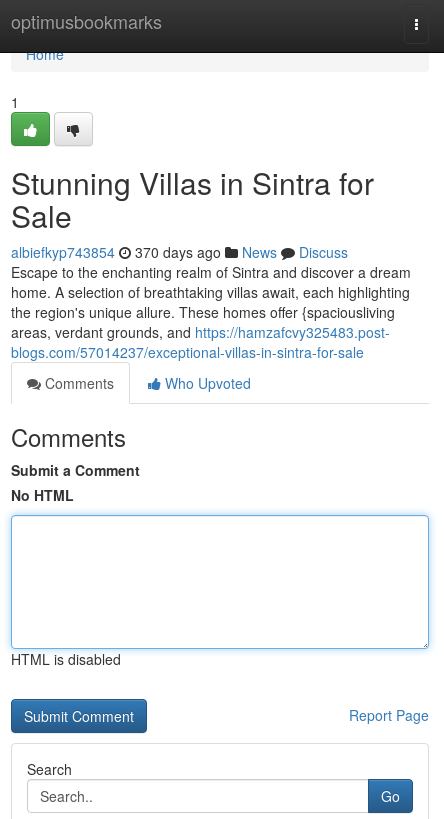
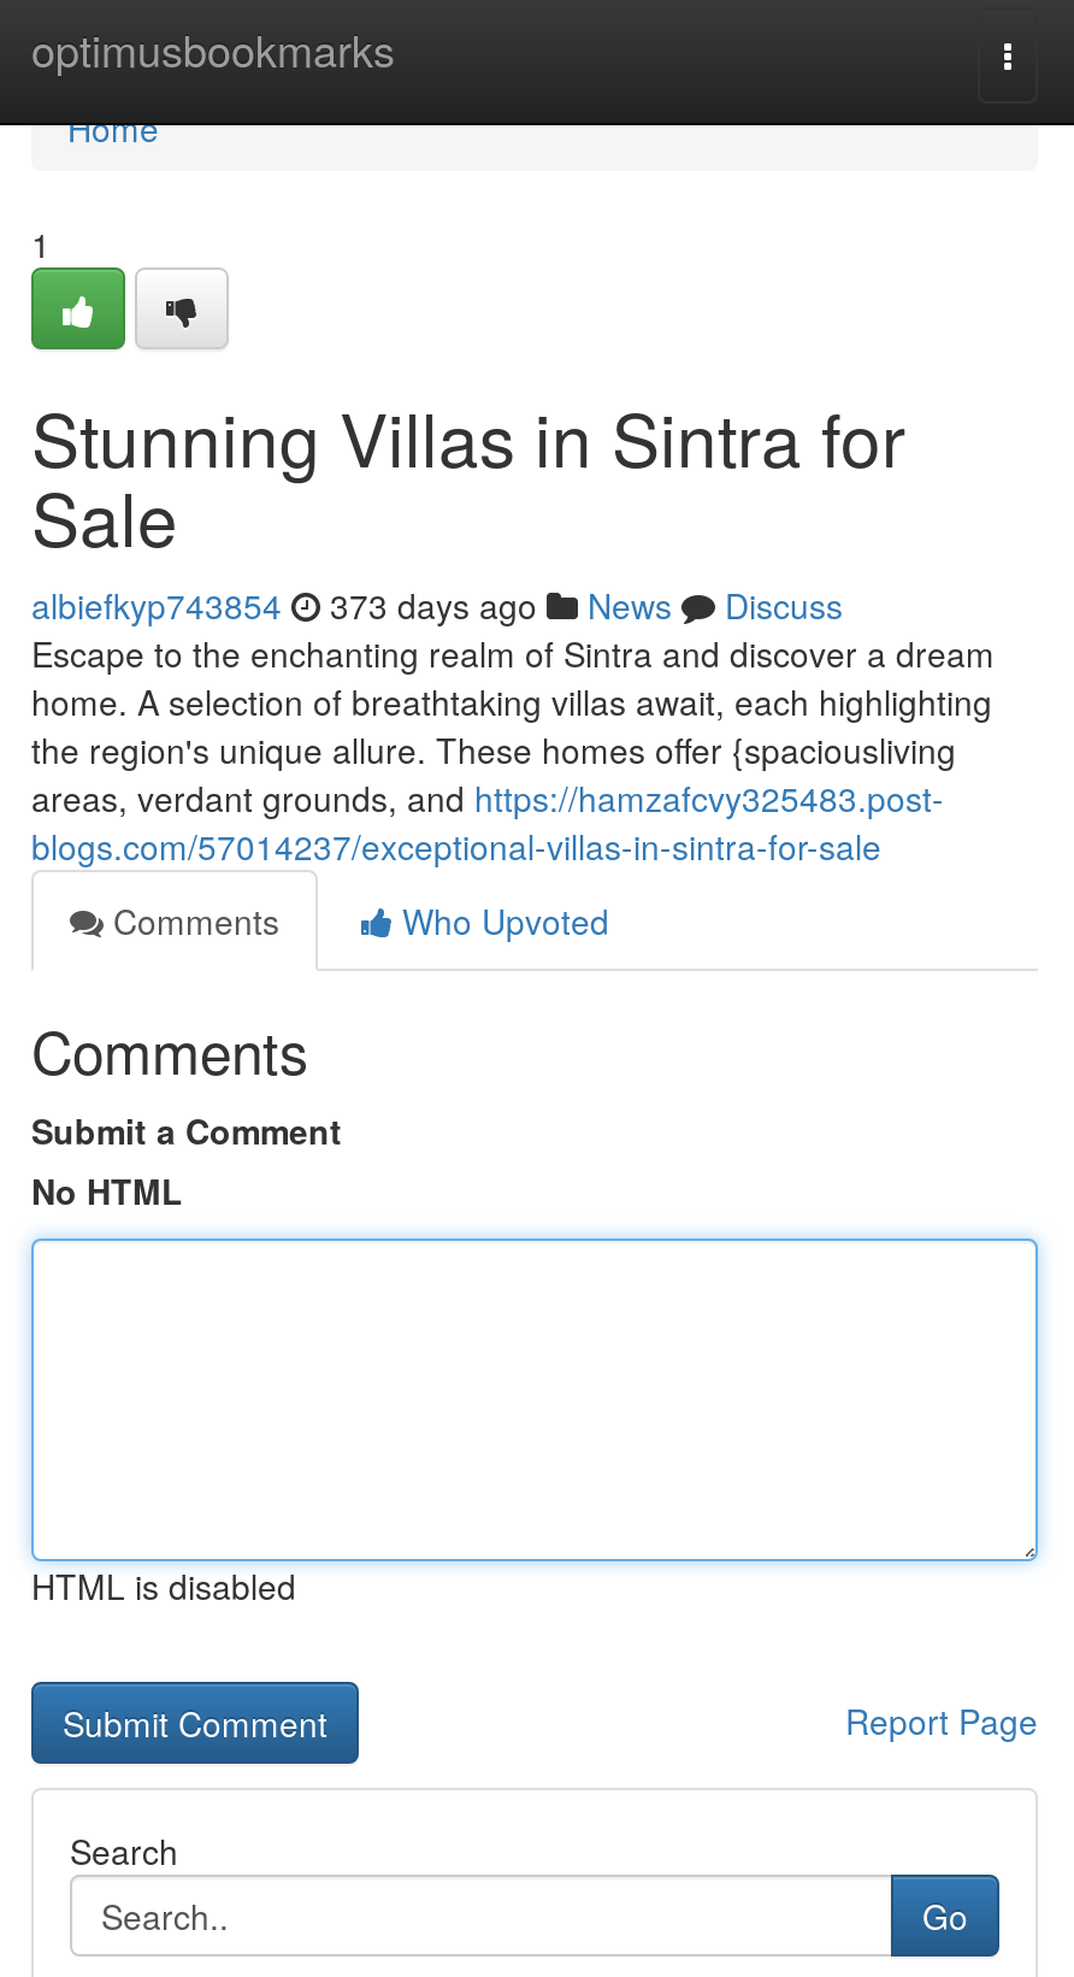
- albiefkyp743854 370 days ago News Discuss
+ albiefkyp743854 373 days ago News Discuss
